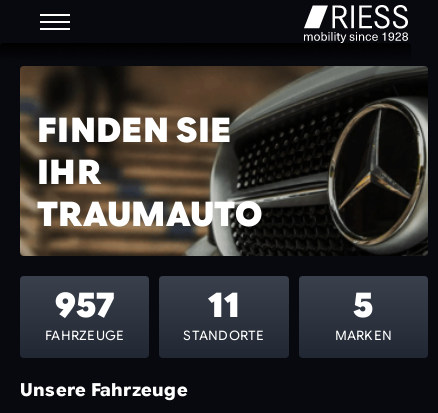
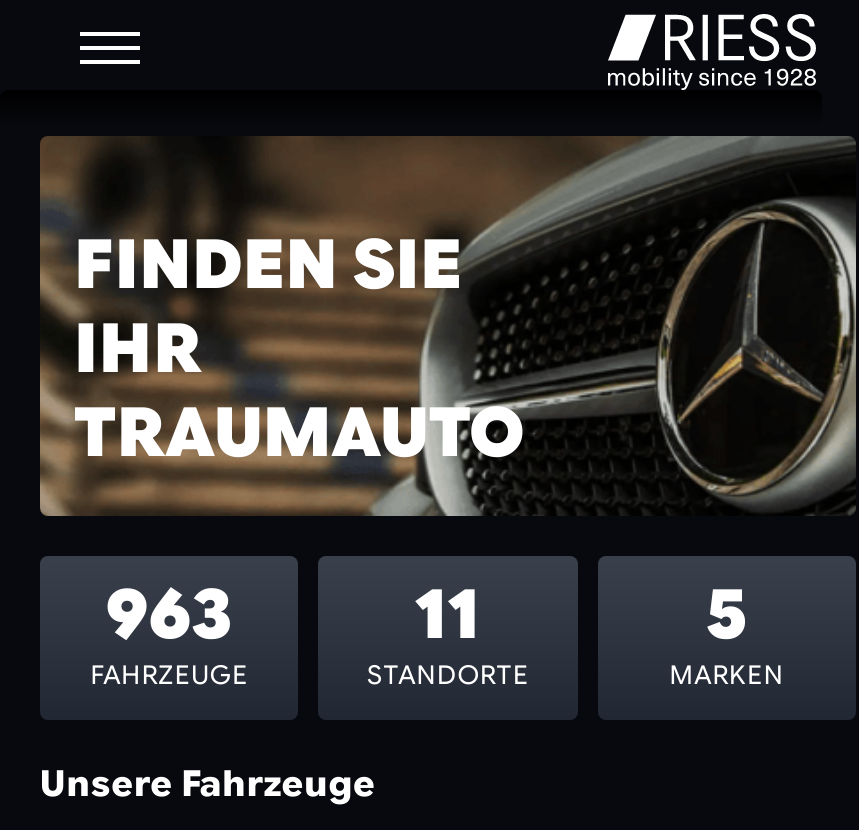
- 957
+ 963
